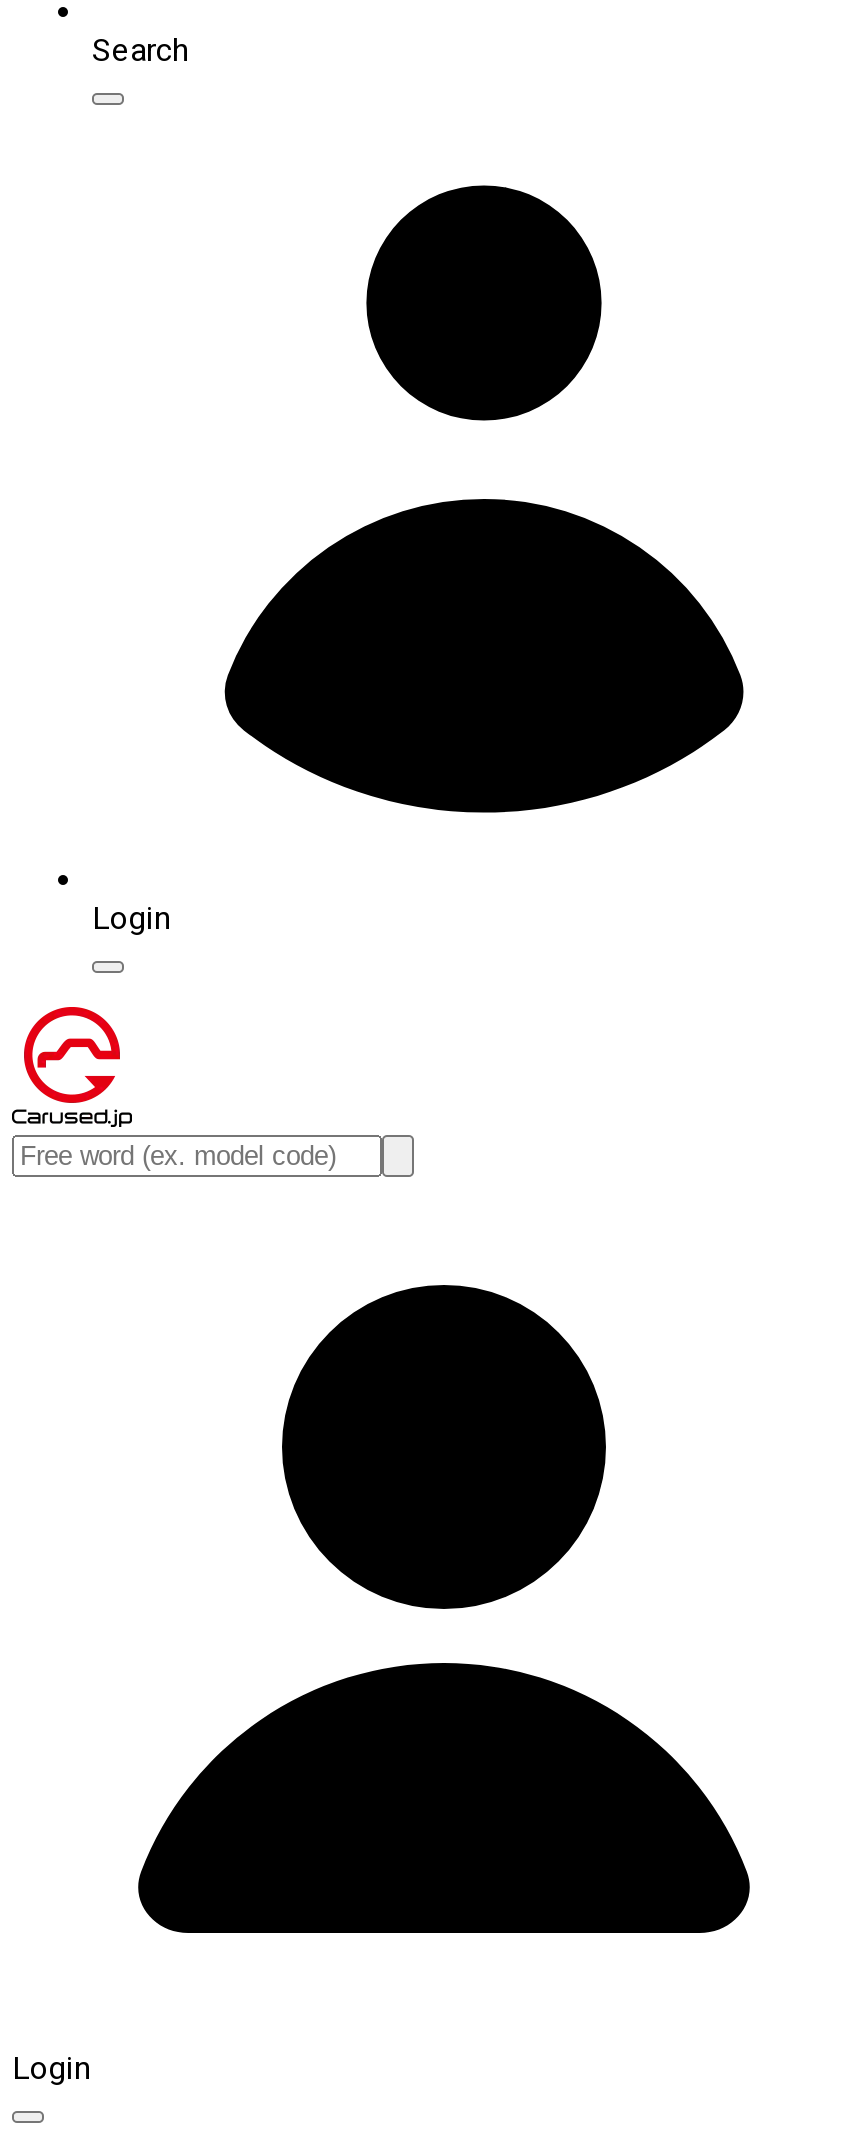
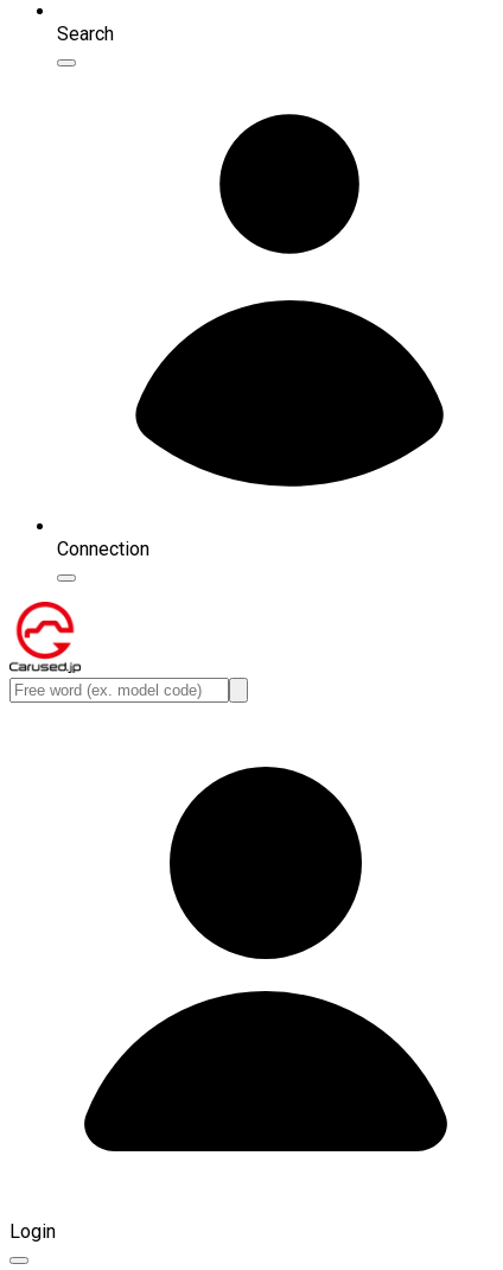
- Login
+ Connection
